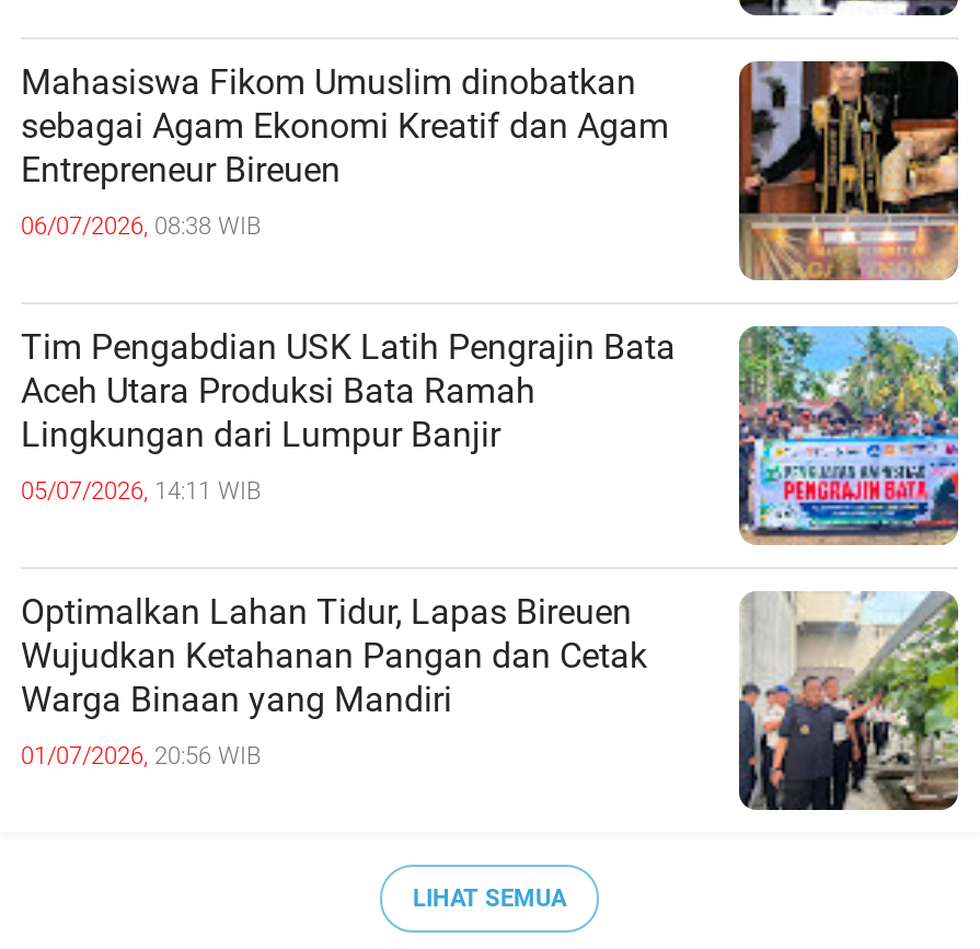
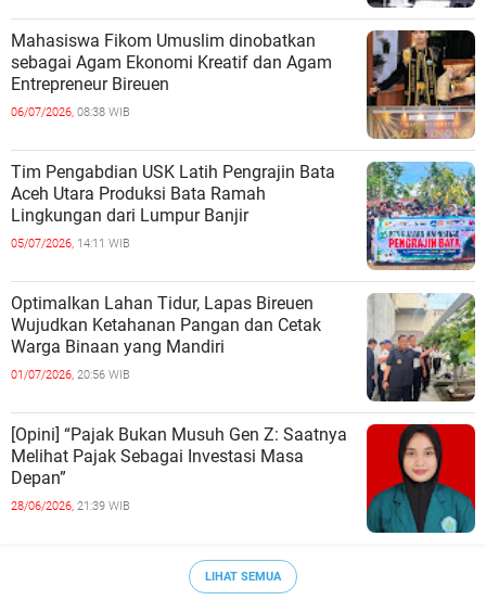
+ [image]
+ [Opini] “Pajak Bukan Musuh Gen Z: Saatnya
+ Melihat Pajak Sebagai Investasi Masa
+ Depan”
+ 28/06/2026, 21:39 WIB
